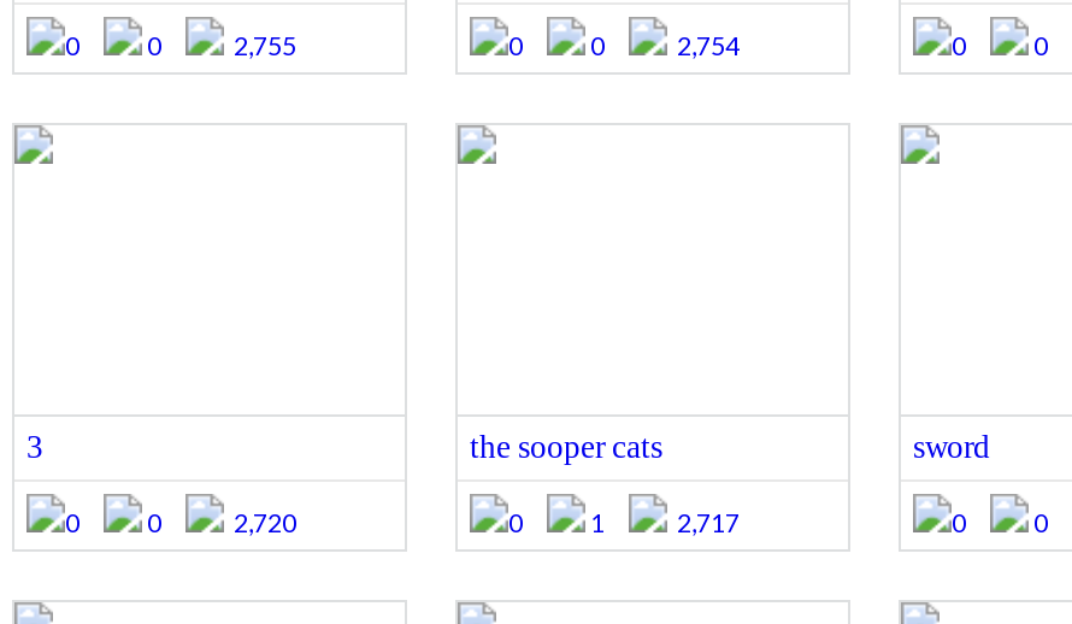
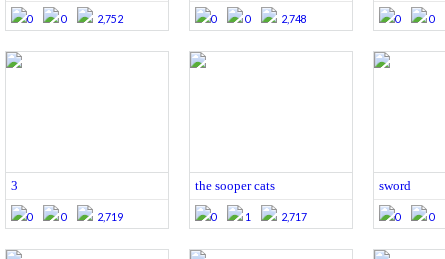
- 2,755
+ 2,752

- 2,754
+ 2,748

- 2,720
+ 2,719
